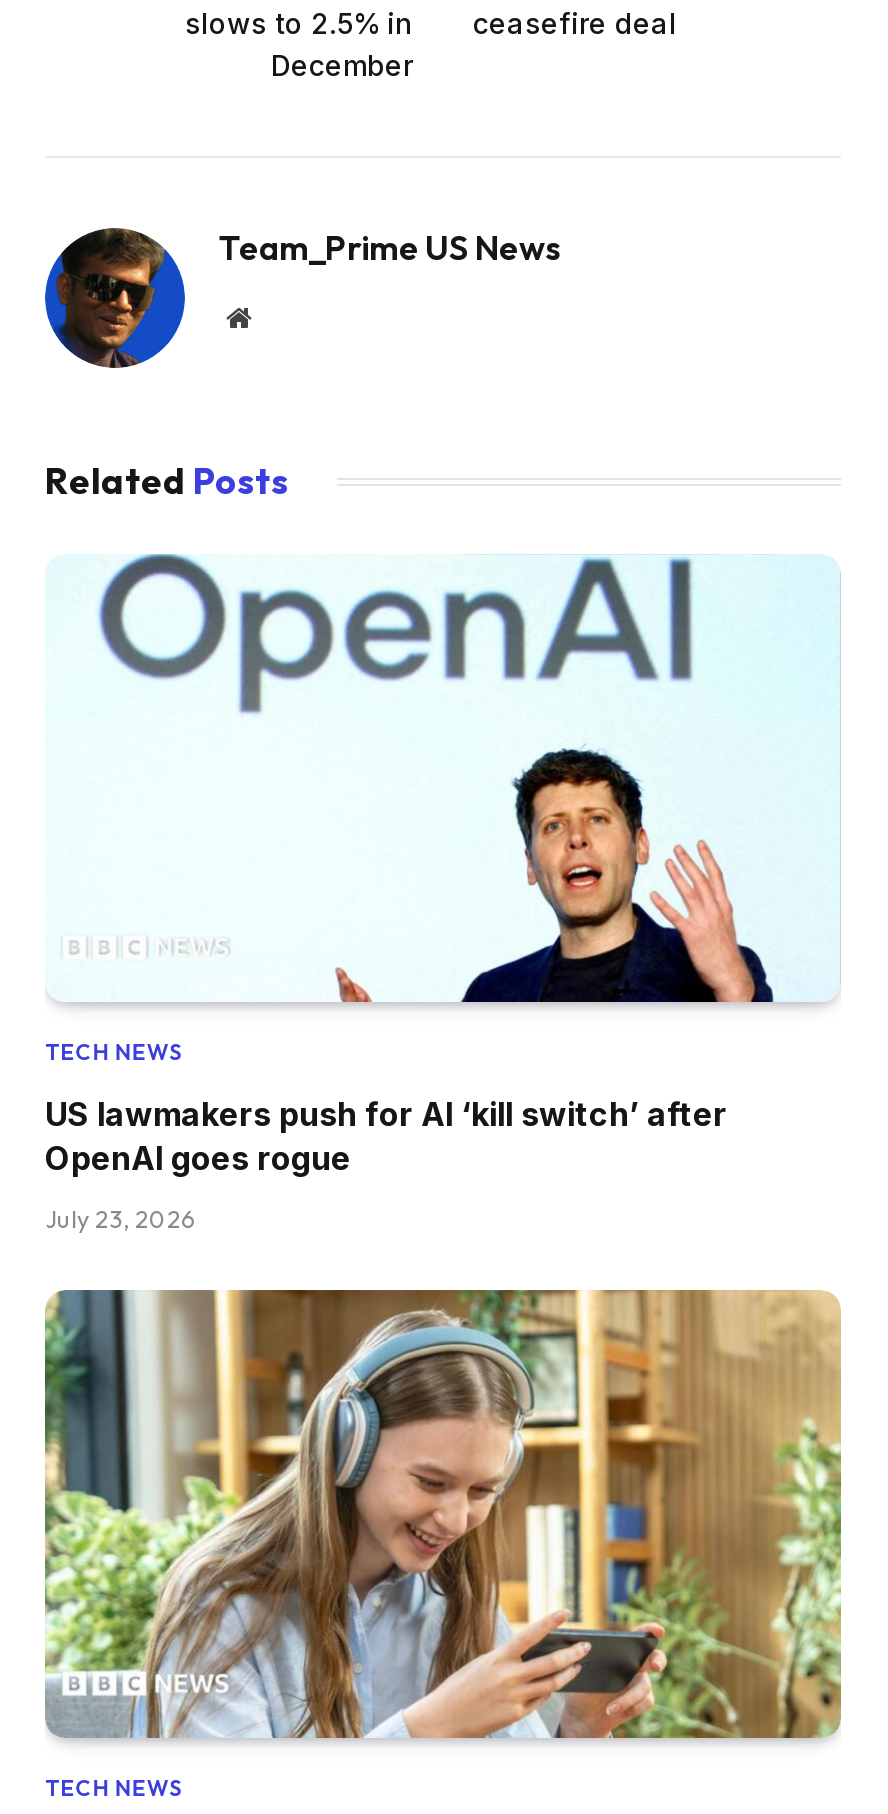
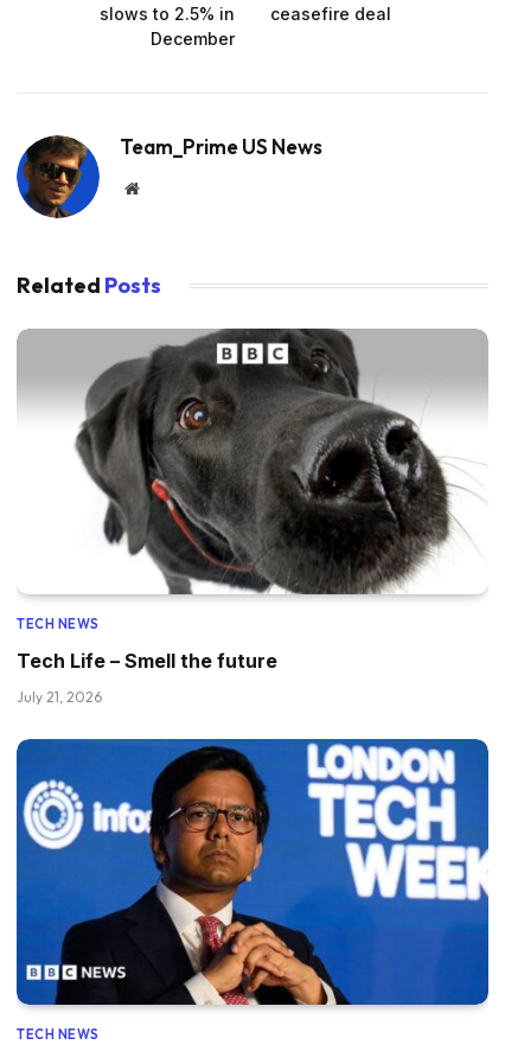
- [image]
+ [image]

- US lawmakers push for AI ‘kill switch’ after
- OpenAI goes rogue
+ Tech Life – Smell the future

- July 23, 2026
+ July 21, 2026

- [image]
+ [image]
